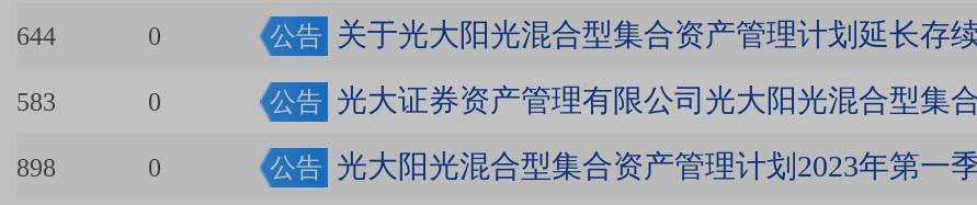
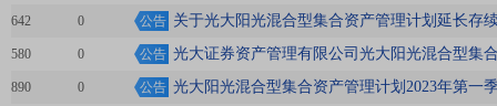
- 644
+ 642

- 583
+ 580

- 898
+ 890
